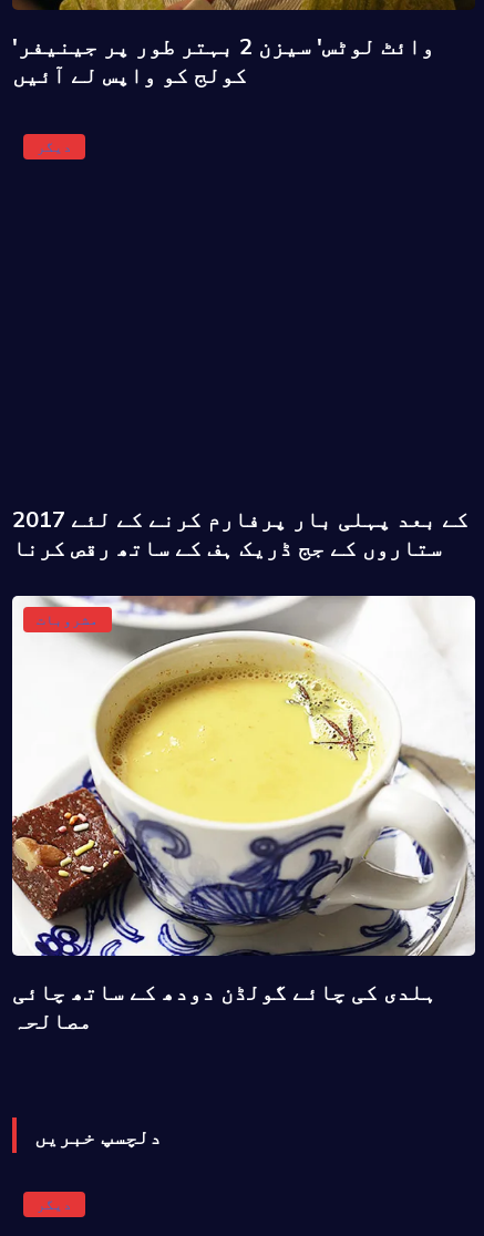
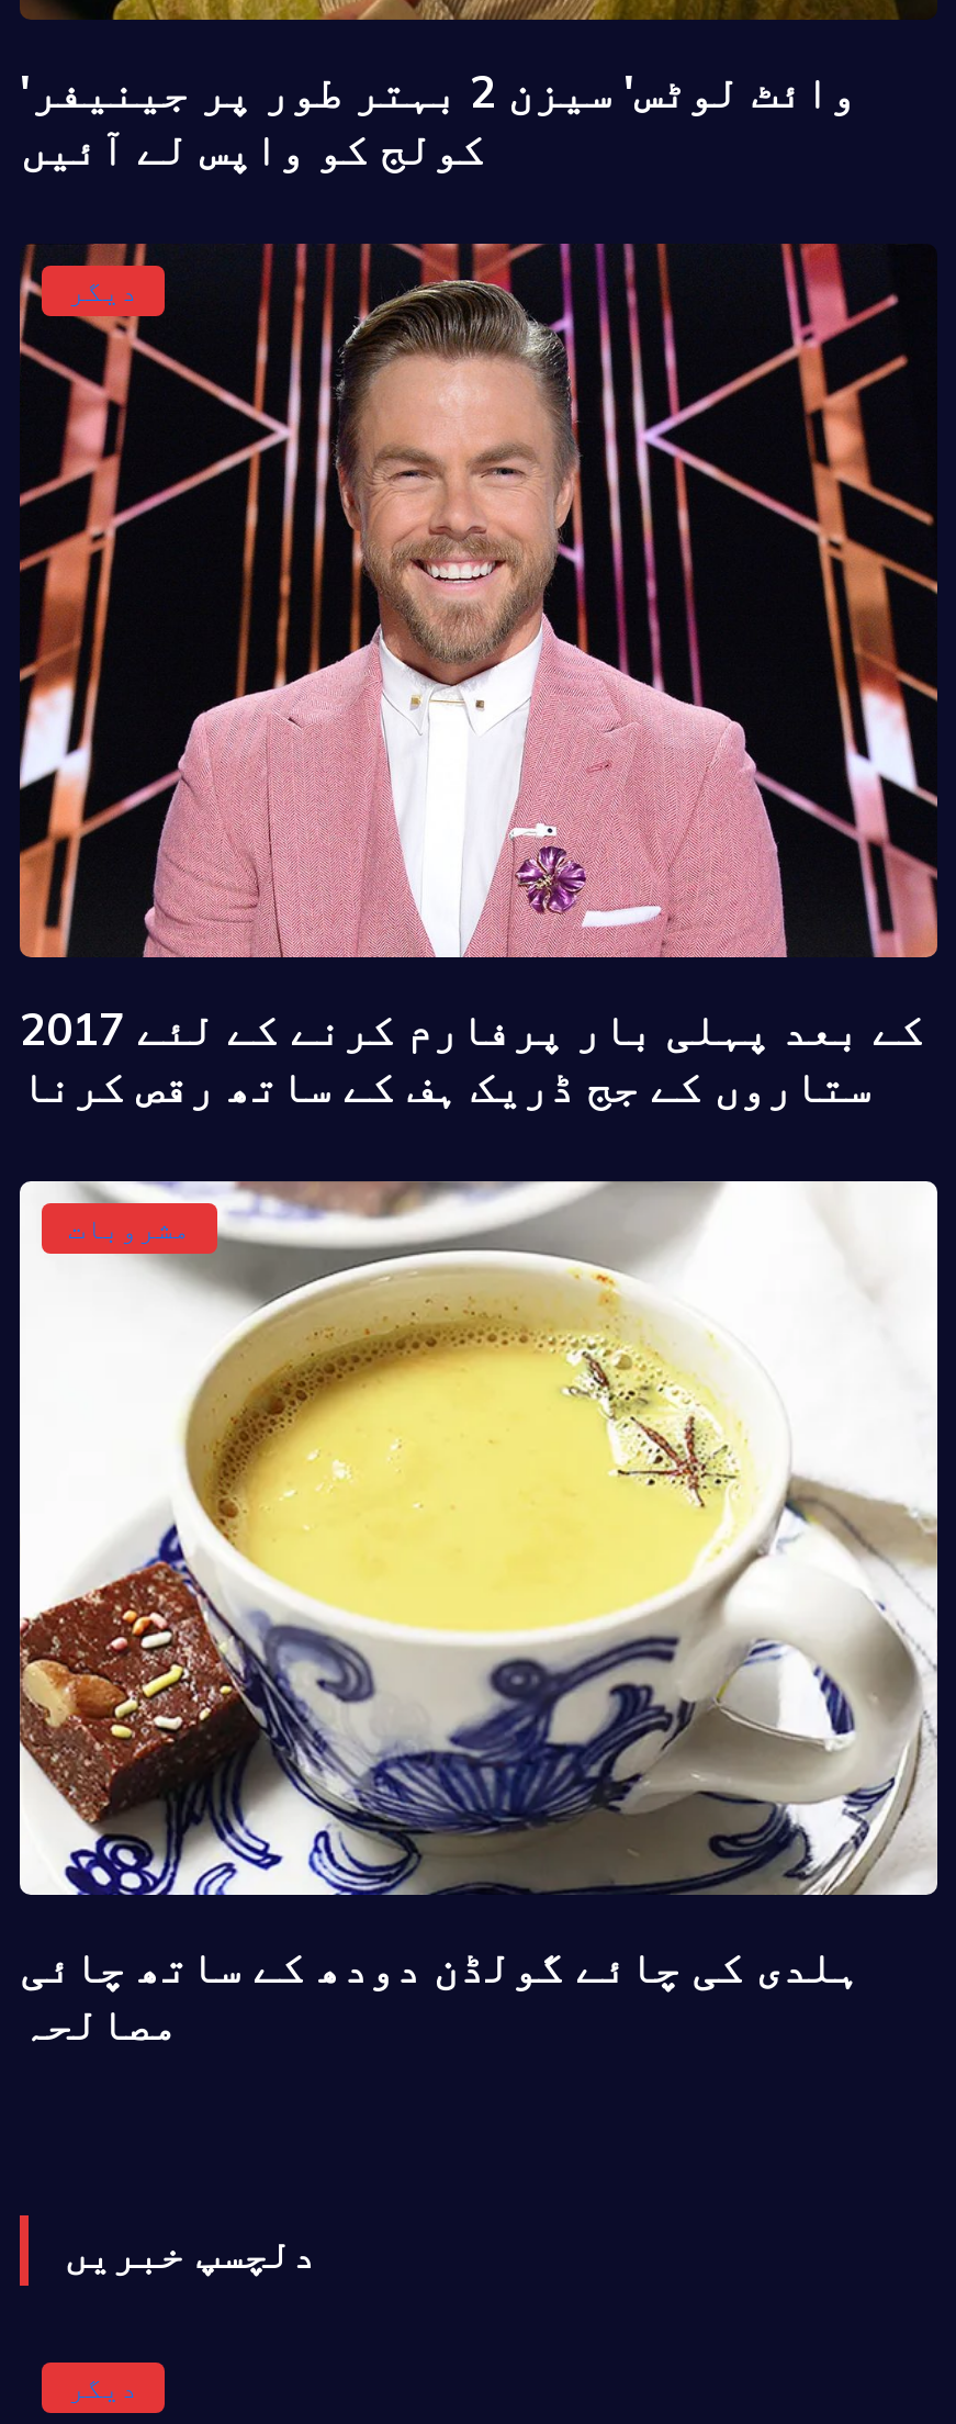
+ [image]
